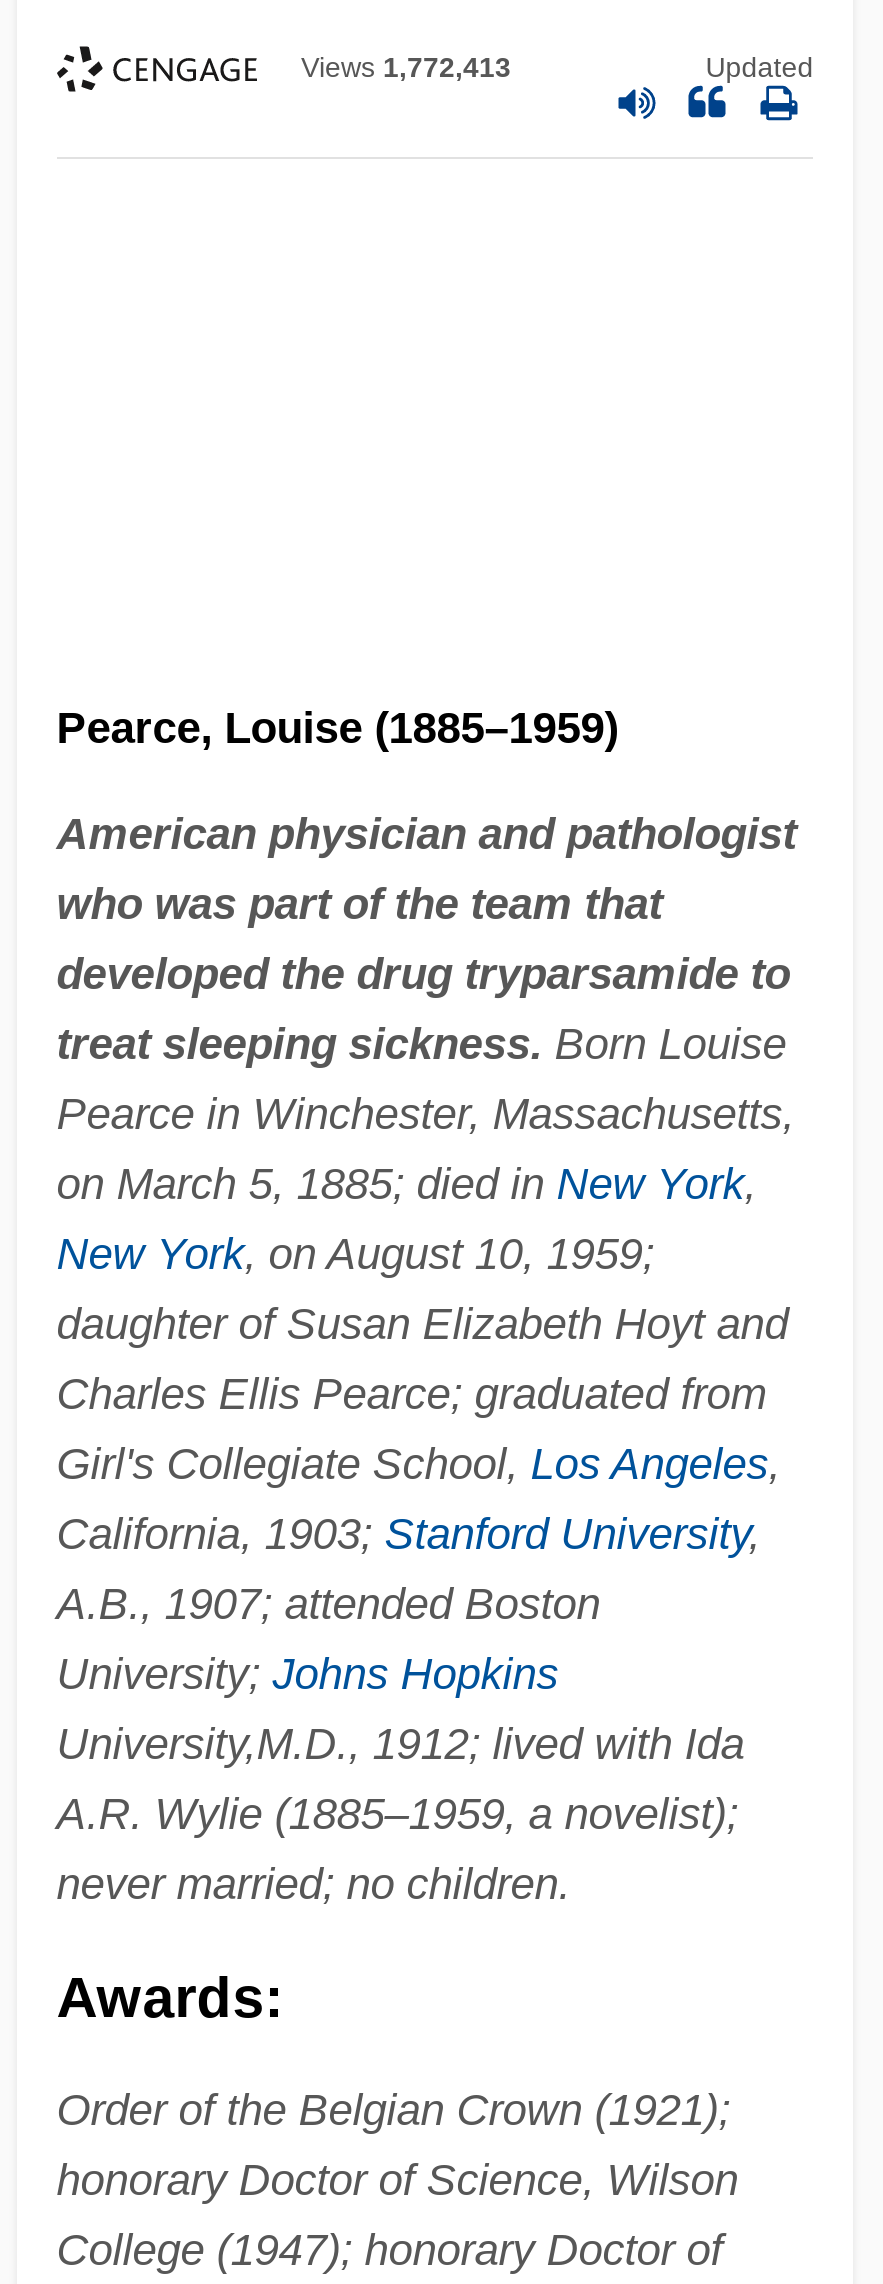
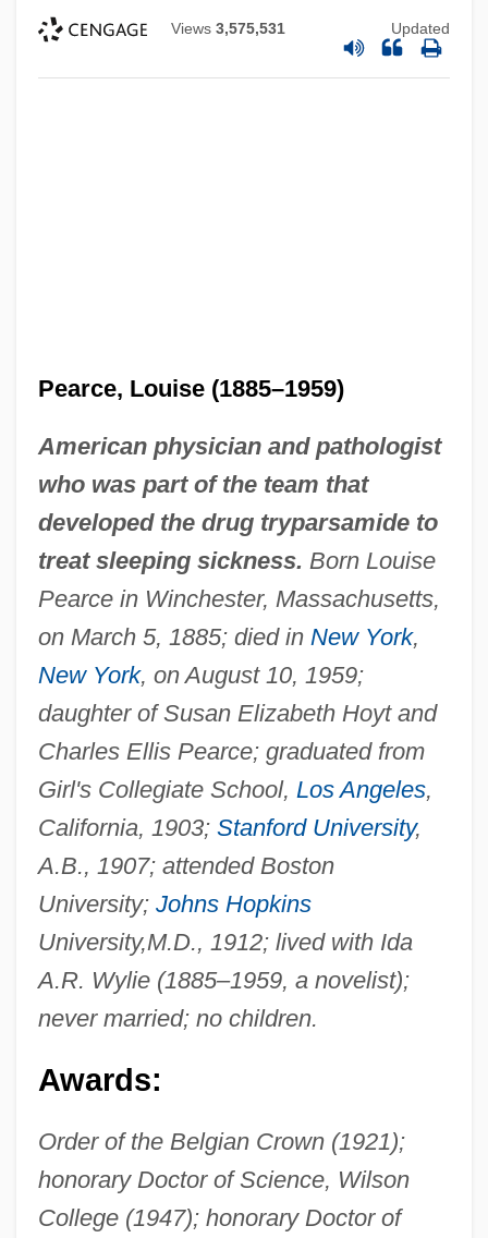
- Views 1,772,413
+ Views 3,575,531
